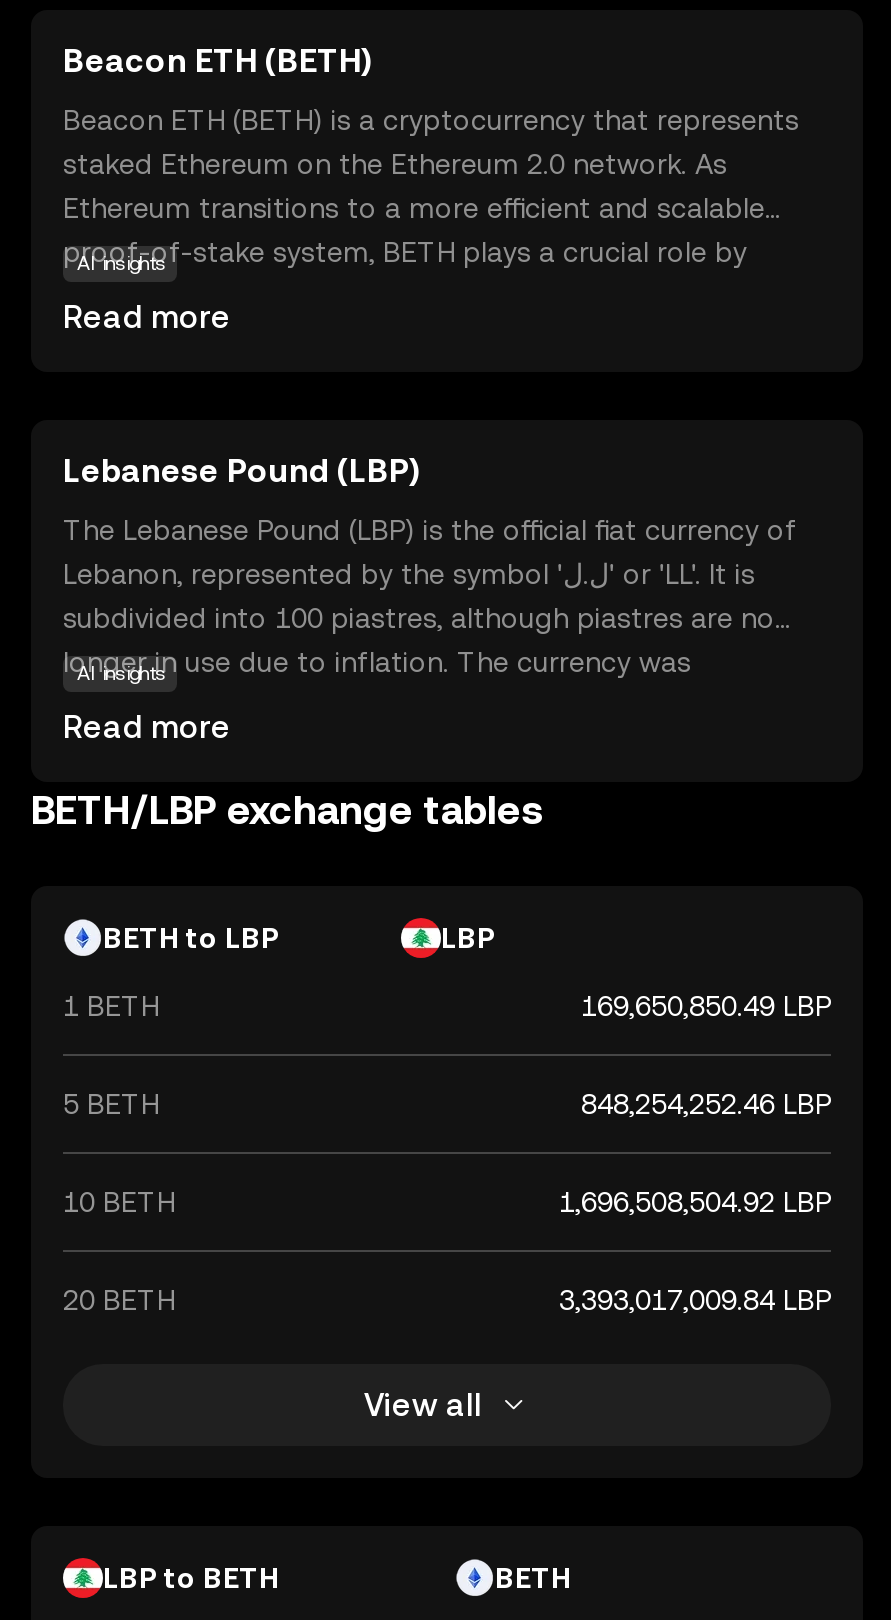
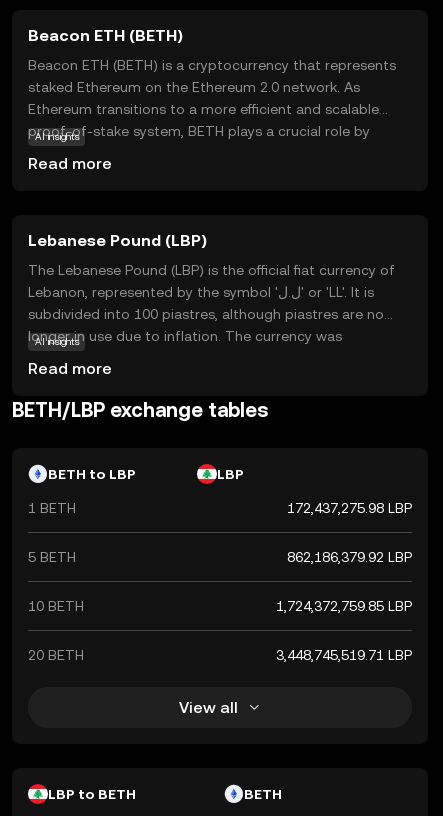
- 169,650,850.49 LBP
+ 172,437,275.98 LBP

- 848,254,252.46 LBP
+ 862,186,379.92 LBP

- 1,696,508,504.92 LBP
+ 1,724,372,759.85 LBP

- 3,393,017,009.84 LBP
+ 3,448,745,519.71 LBP
